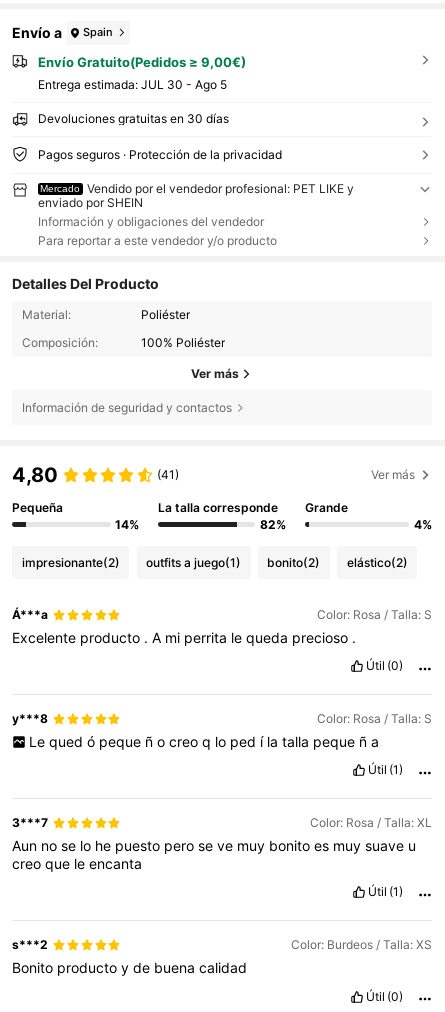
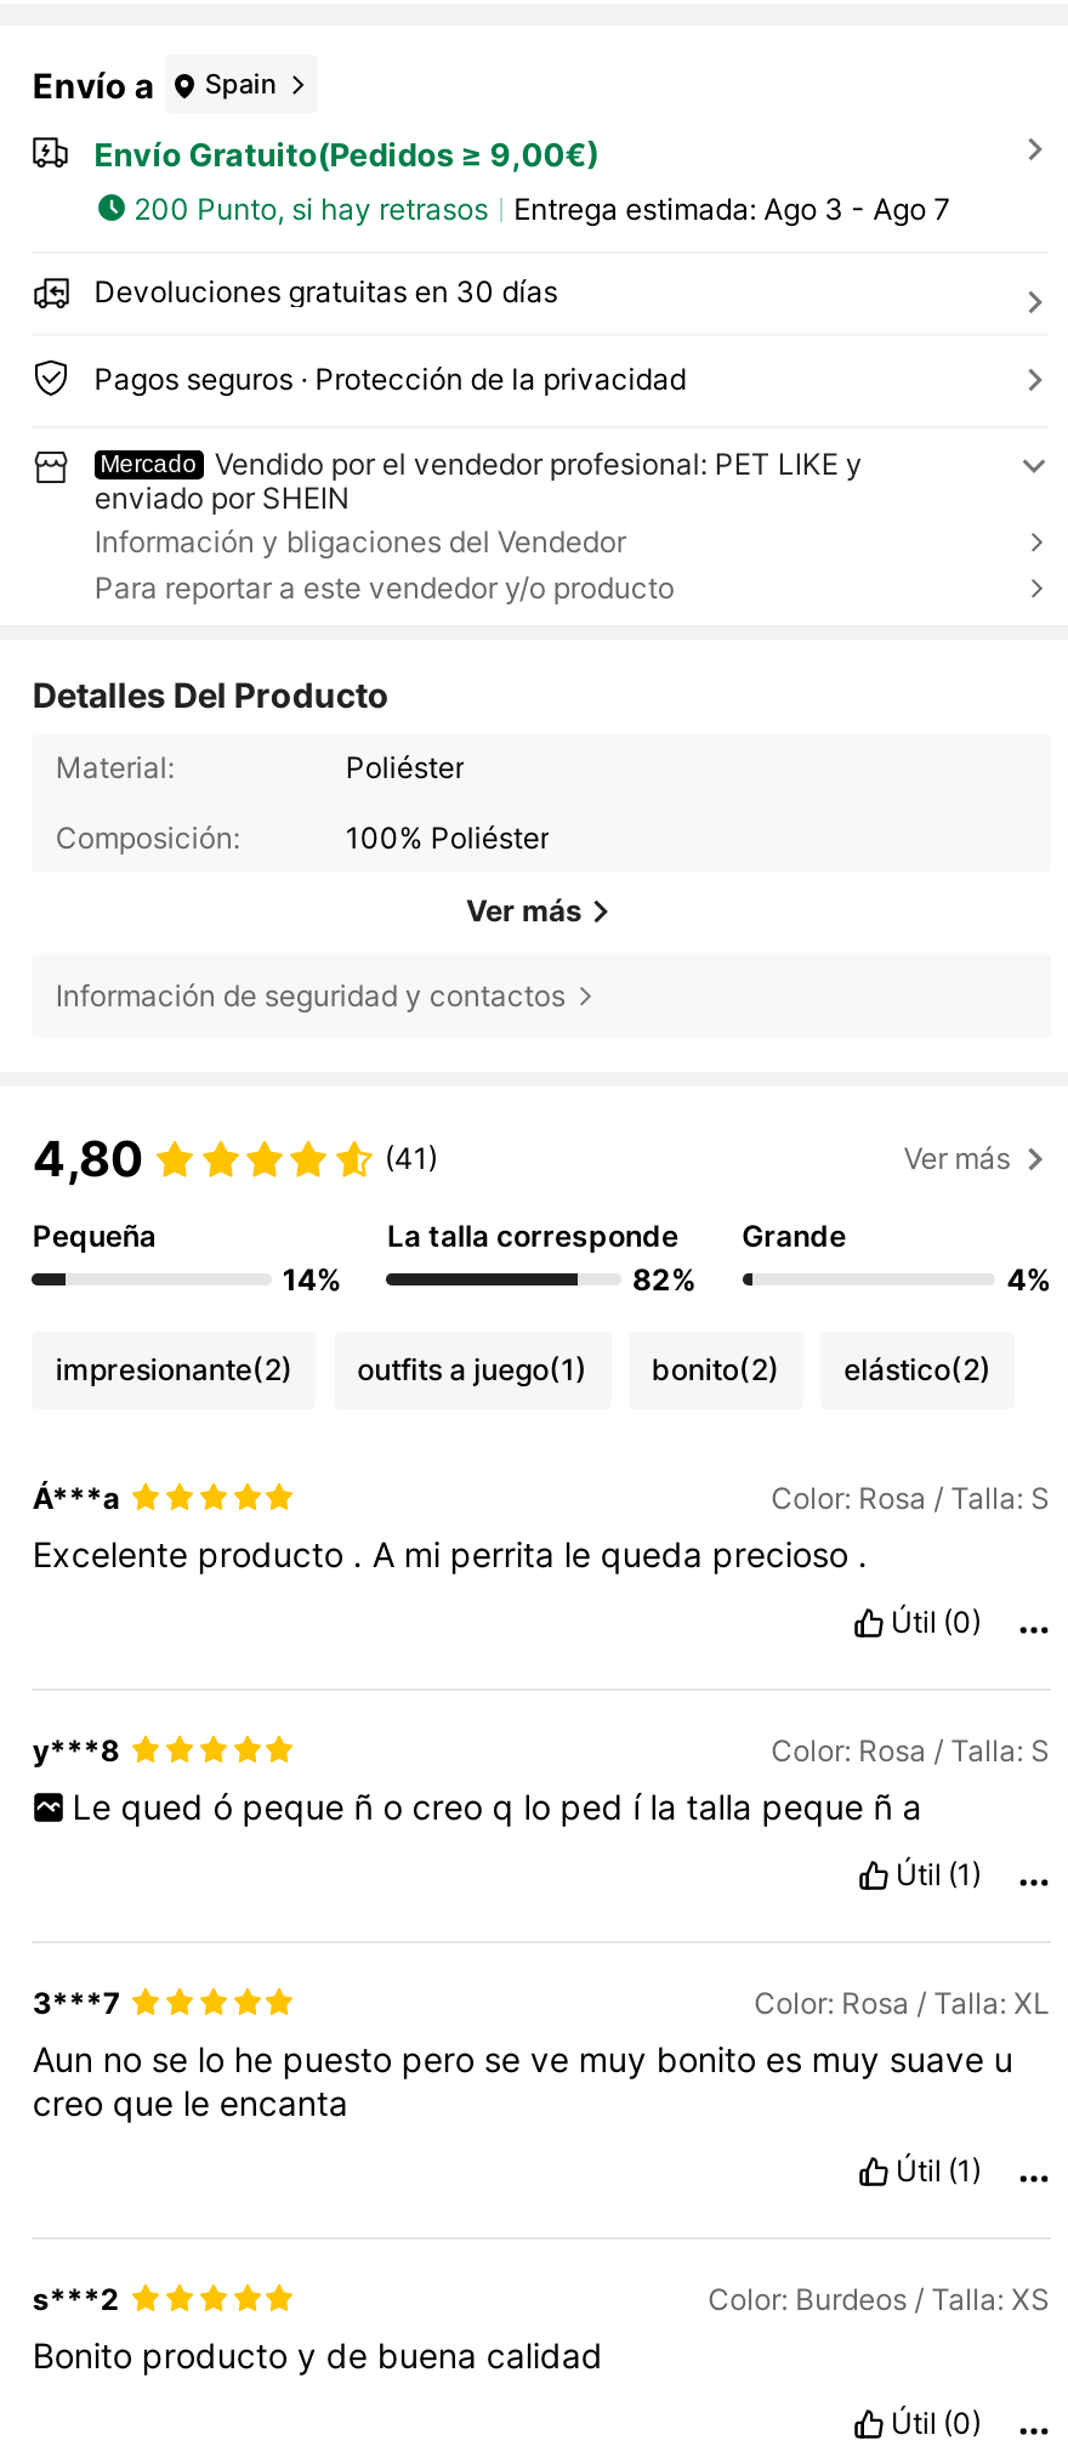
- Entrega estimada: JUL 30 - Ago 5
+ 200 Punto, si hay retrasos
+ Entrega estimada: Ago 3 - Ago 7

- Información y obligaciones del vendedor
+ Información y bligaciones del Vendedor
